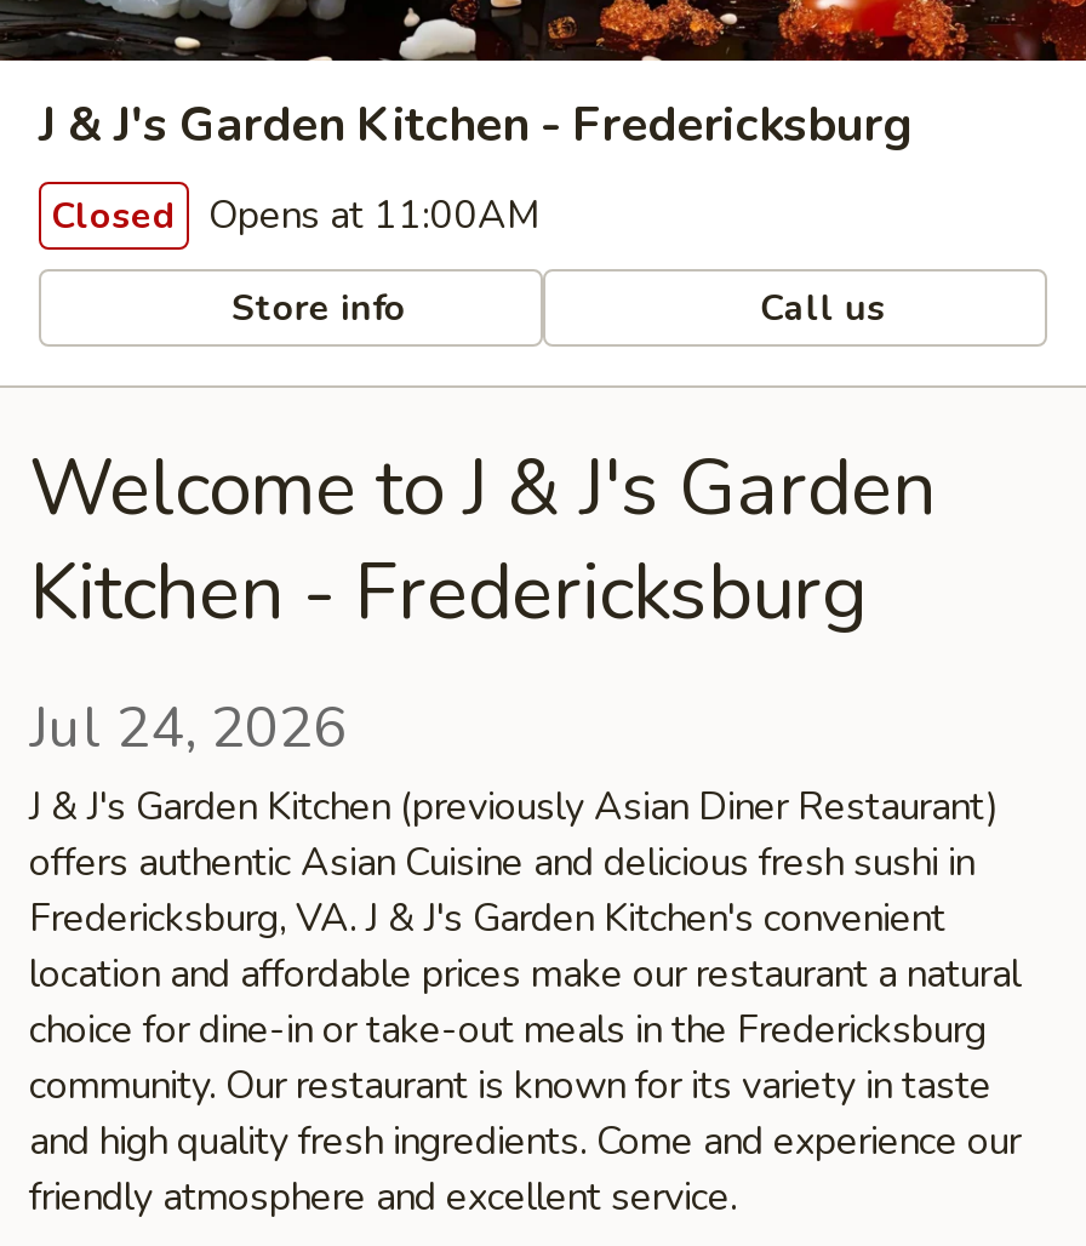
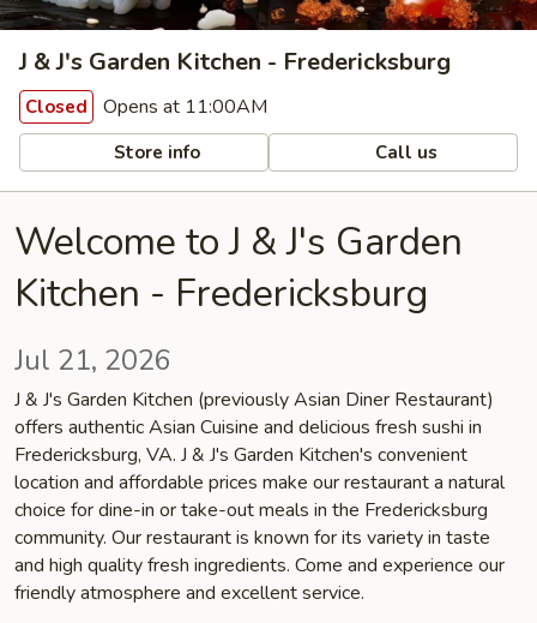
- Jul 24, 2026
+ Jul 21, 2026
